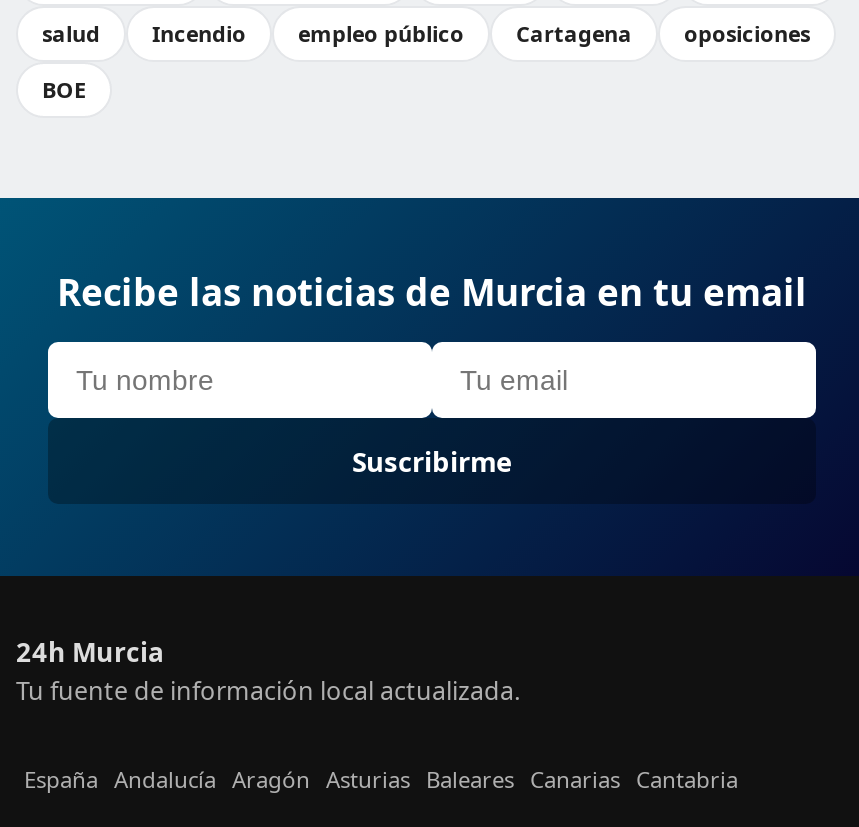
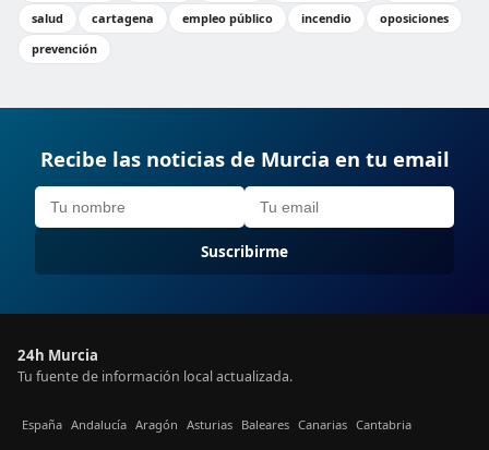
- Incendio
+ cartagena

- Cartagena
+ incendio

- BOE
+ prevención
